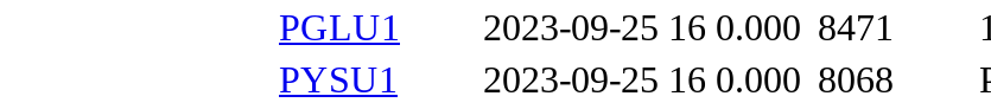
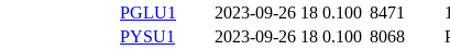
- 2023-09-25 16 0.000 8471
+ 2023-09-26 18 0.100 8471

- 2023-09-25 16 0.000 8068
+ 2023-09-26 18 0.100 8068
